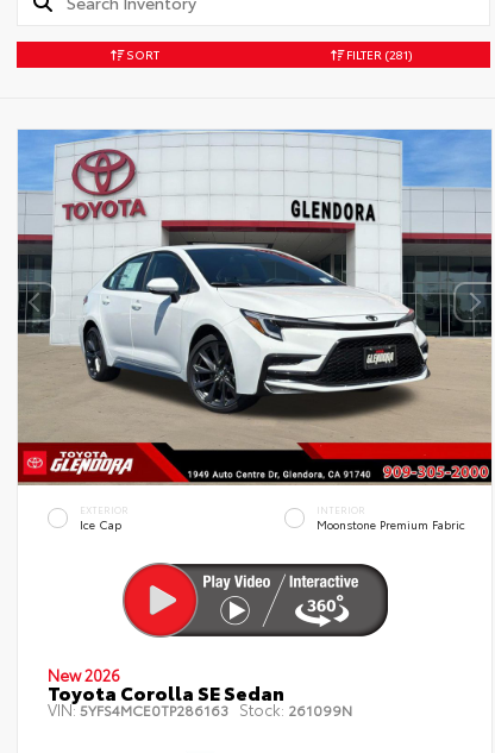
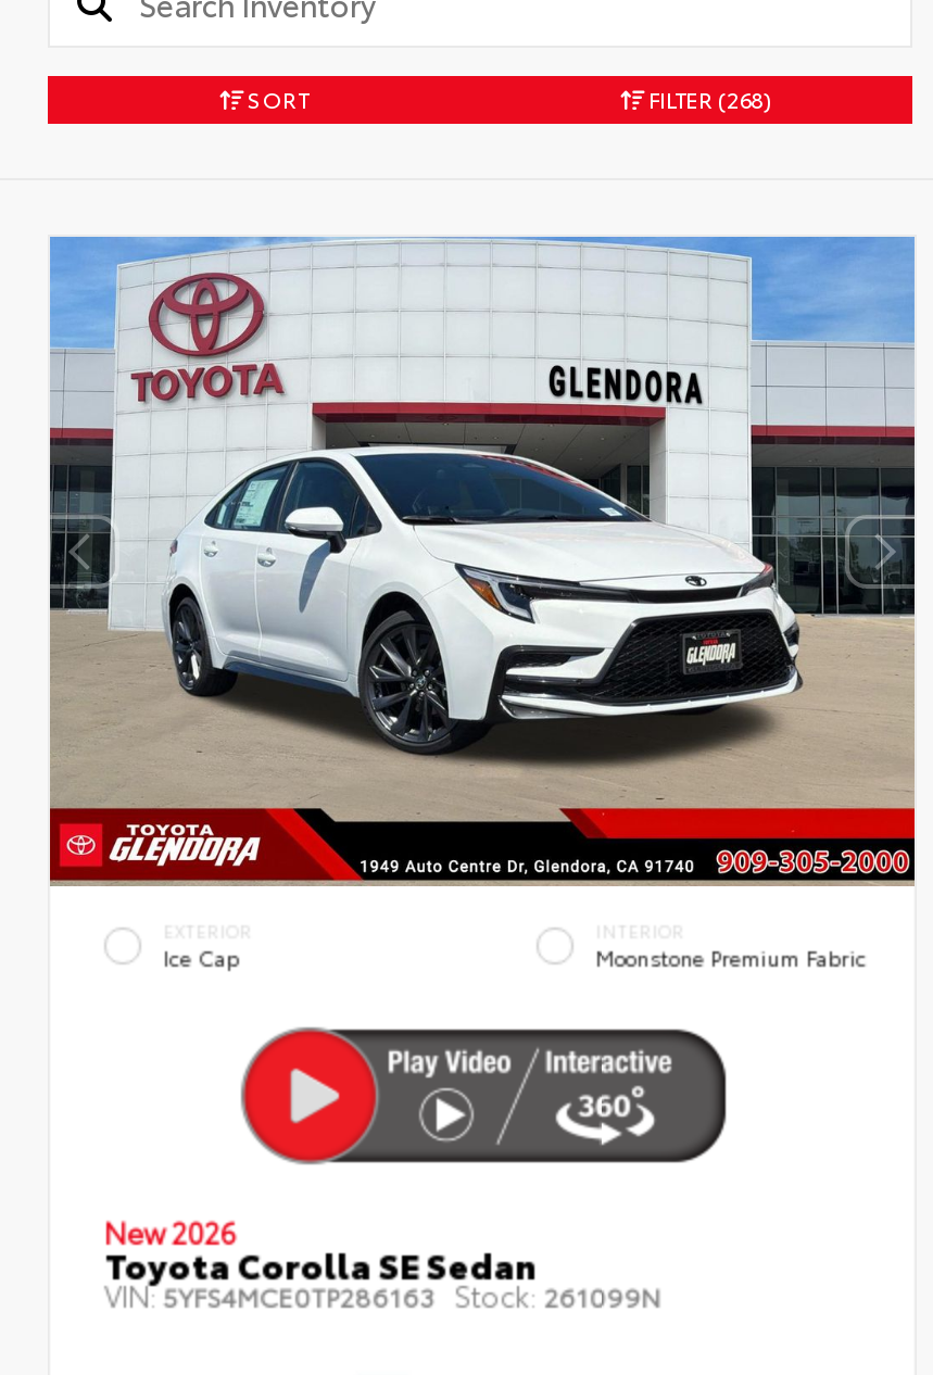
- FILTER (281)
+ FILTER (268)
